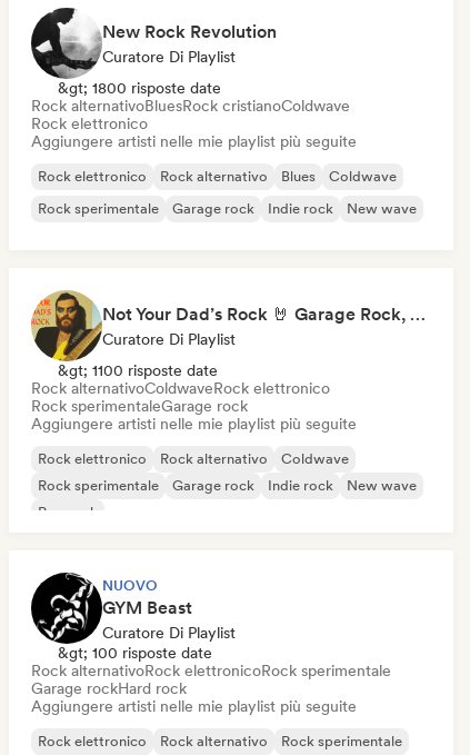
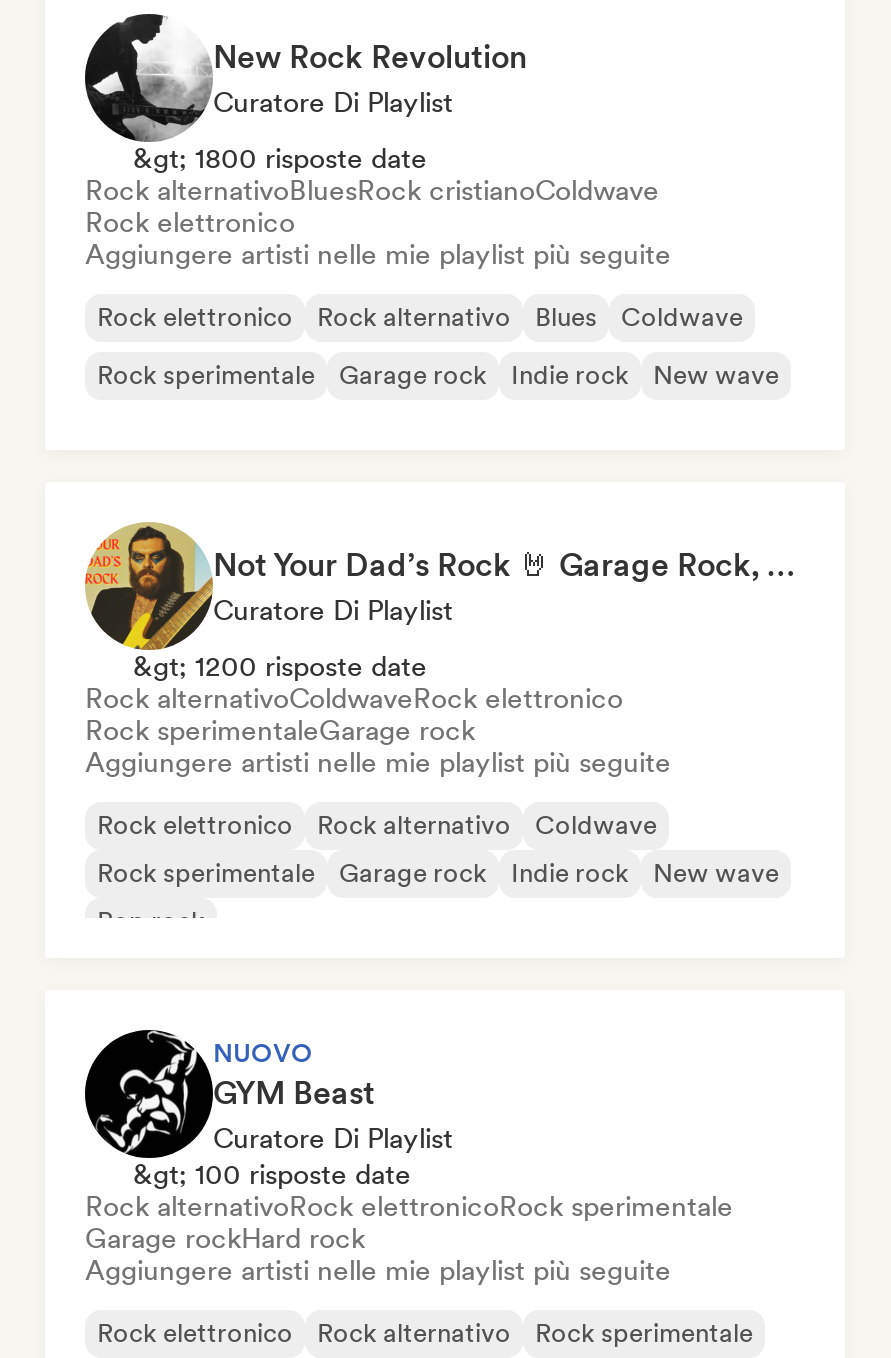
- &gt; 1100 risposte date
+ &gt; 1200 risposte date
